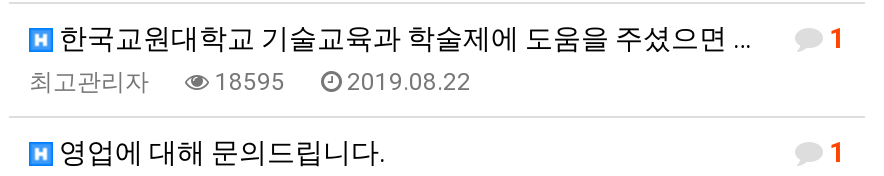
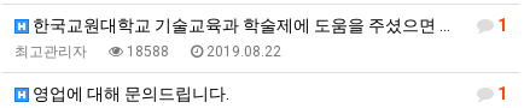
- 18595 2019.08.22
+ 18588 2019.08.22
